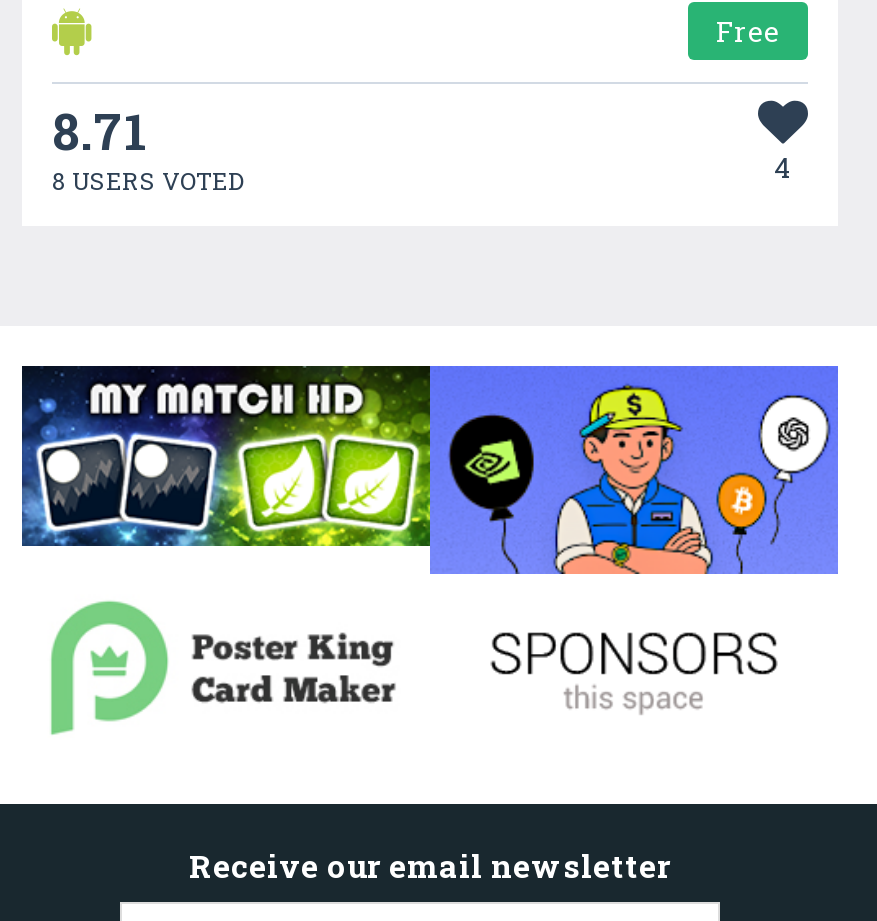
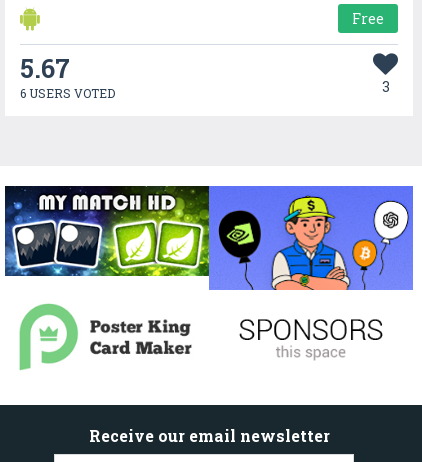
- 8.71
+ 5.67

- 4
+ 3

- 8 USERS VOTED
+ 6 USERS VOTED
